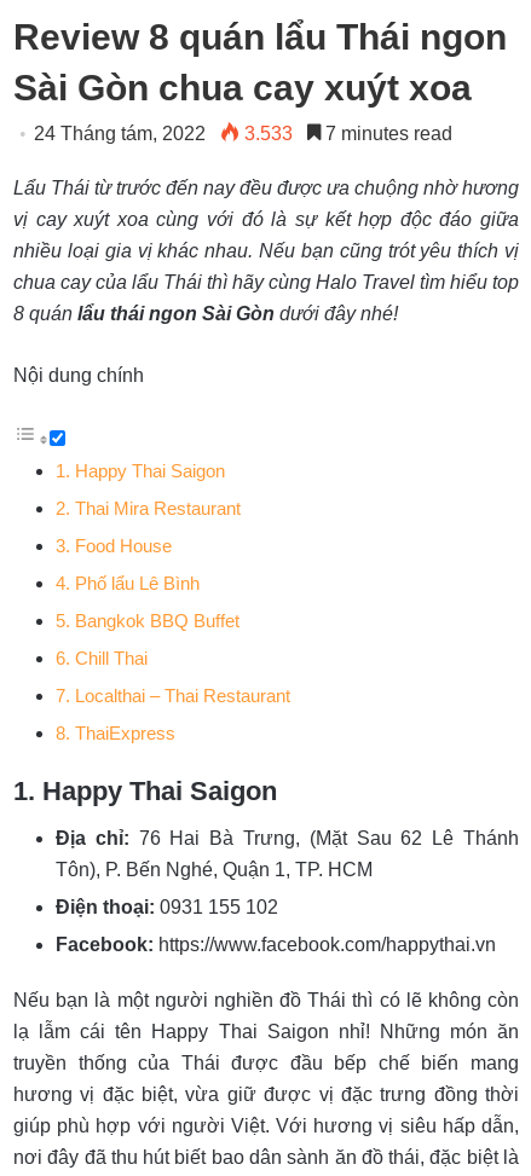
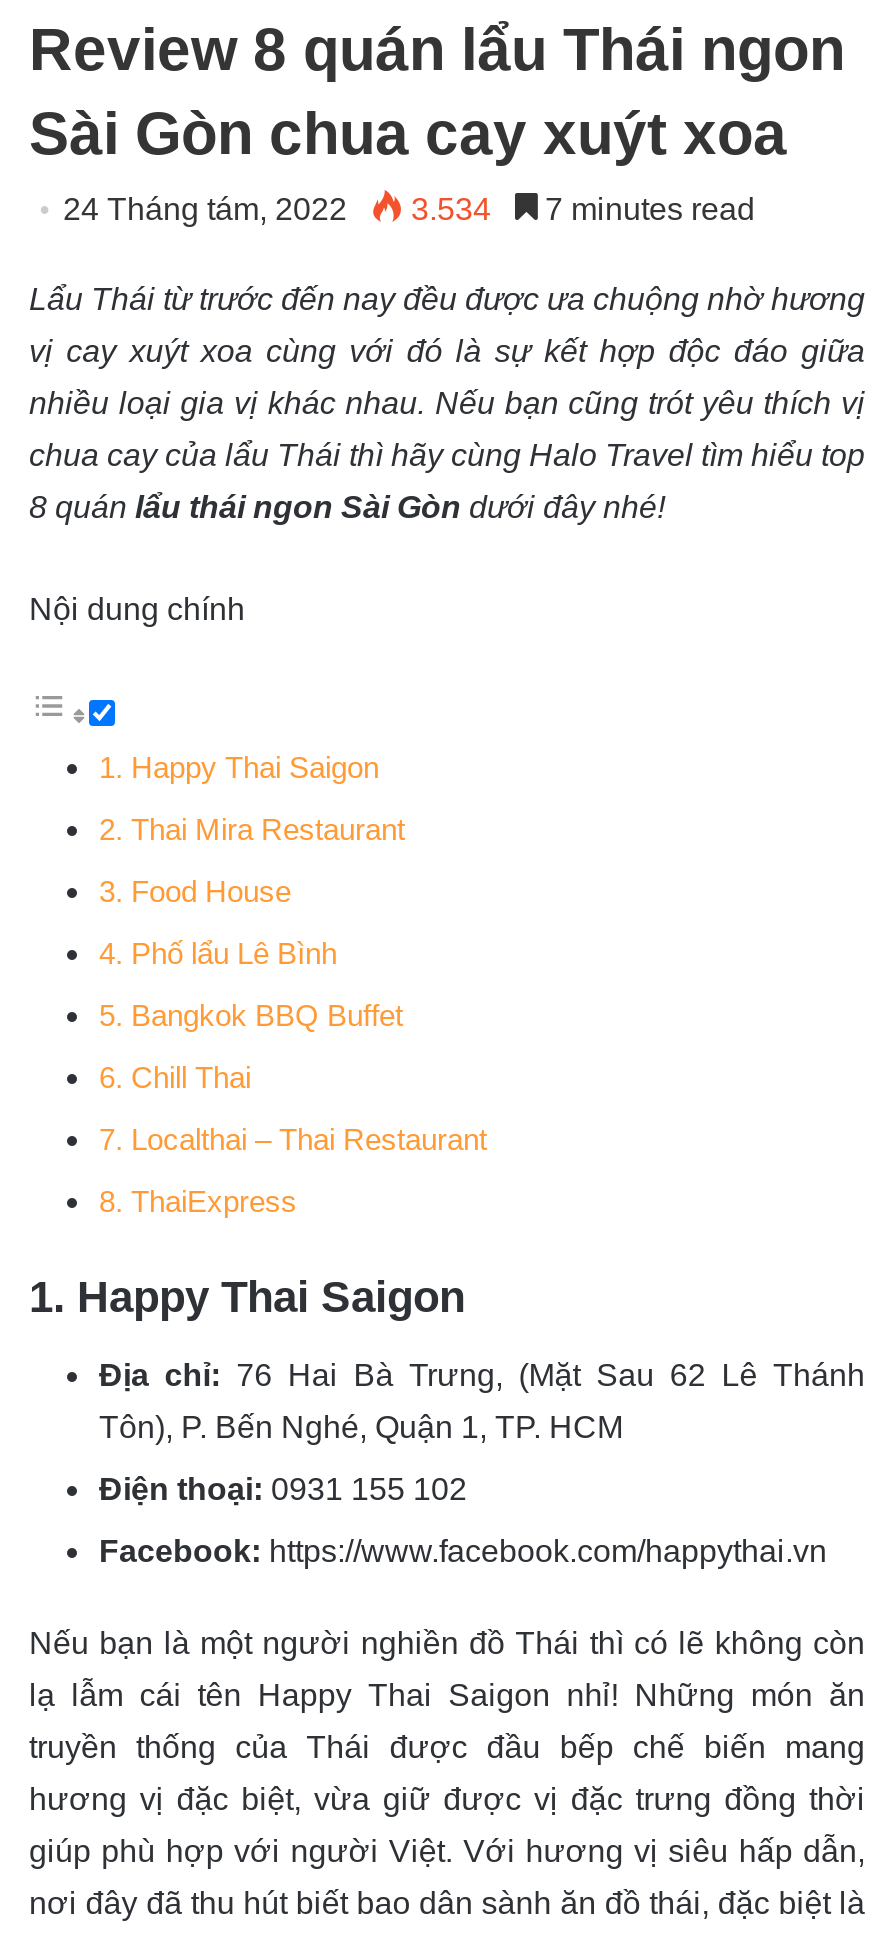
- 24 Tháng tám, 2022 3.533 7 minutes read
+ 24 Tháng tám, 2022 3.534 7 minutes read
